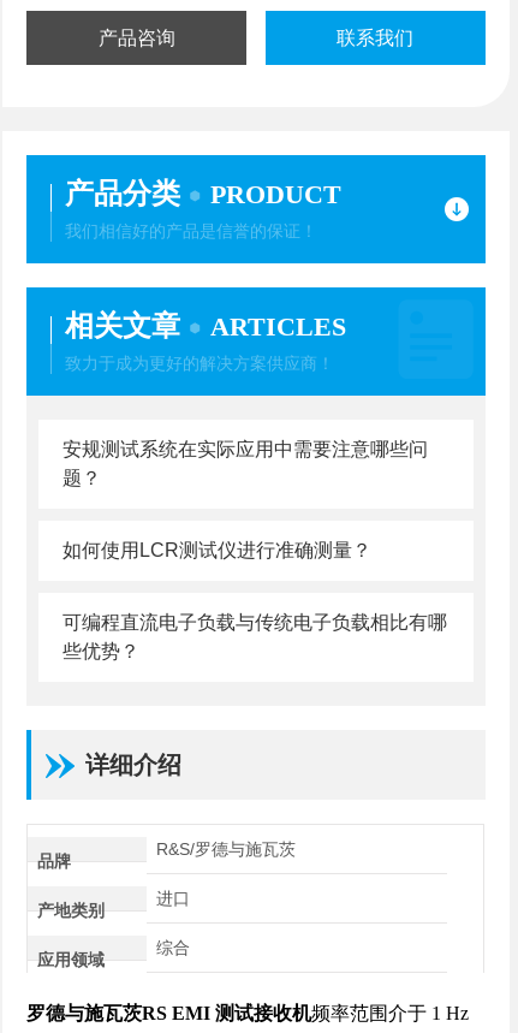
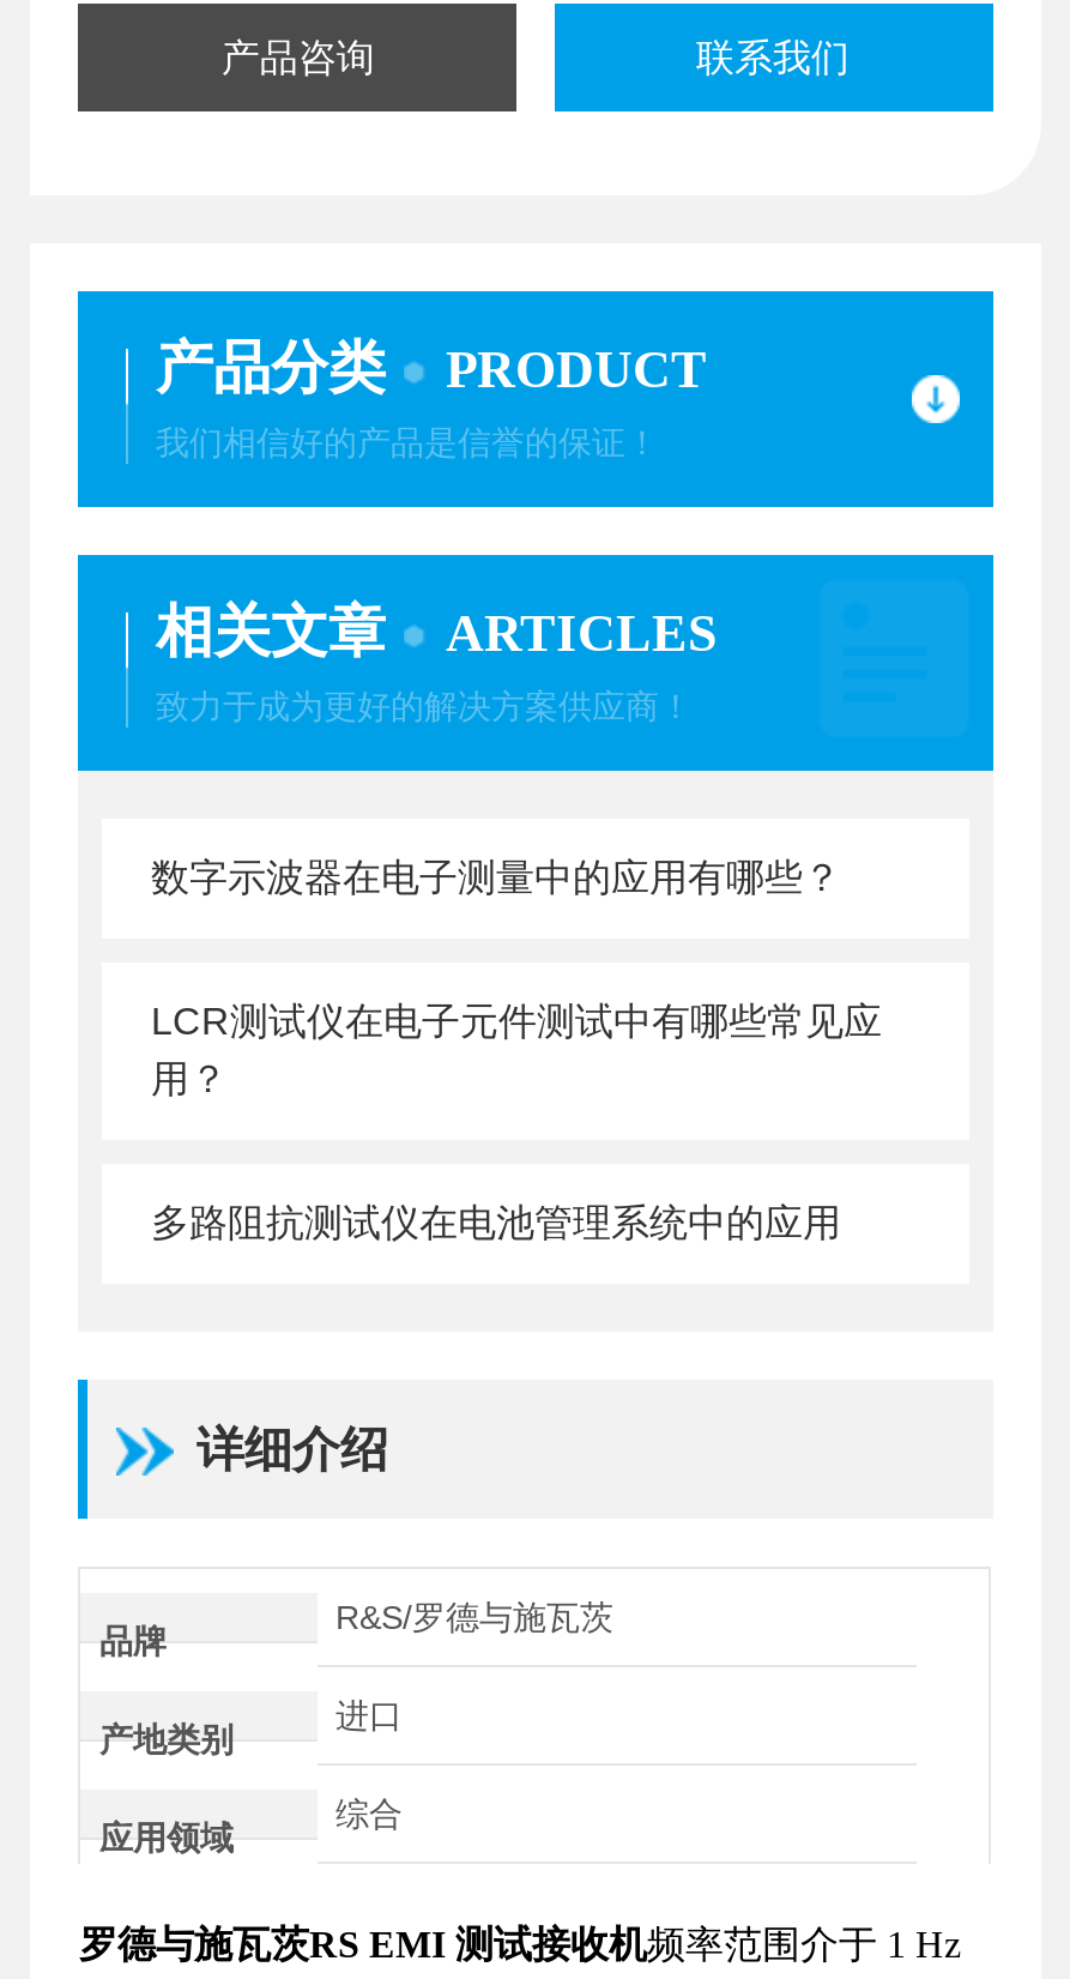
- 安规测试系统在实际应用中需要注意哪些问
- 题？
+ 数字示波器在电子测量中的应用有哪些？

- 如何使用LCR测试仪进行准确测量？
+ LCR测试仪在电子元件测试中有哪些常见应
+ 用？

- 可编程直流电子负载与传统电子负载相比有哪
- 些优势？
+ 多路阻抗测试仪在电池管理系统中的应用
